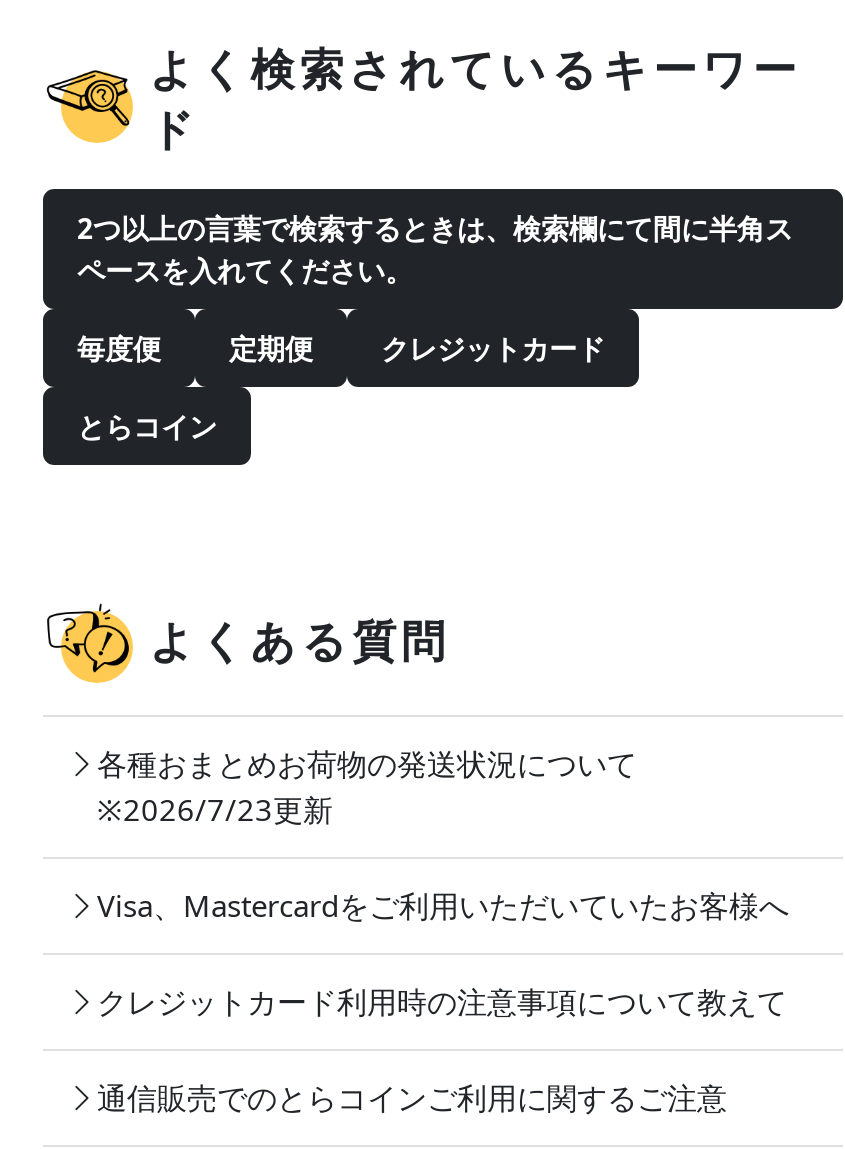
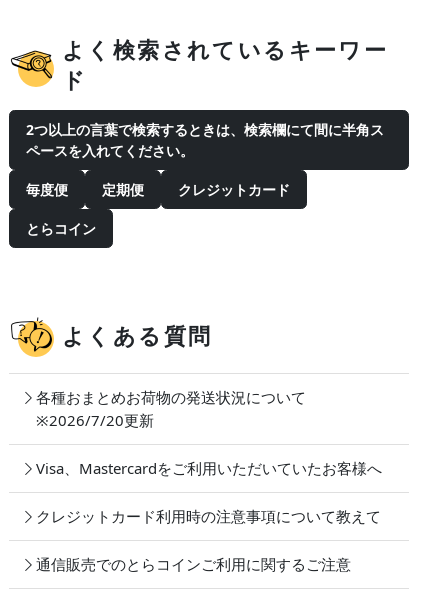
- ※2026/7/23更新
+ ※2026/7/20更新
